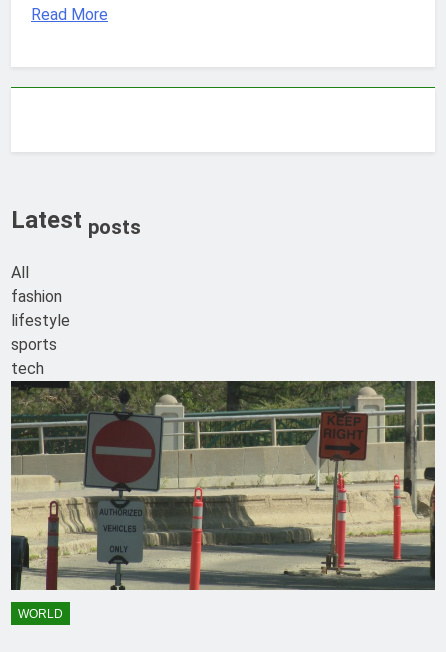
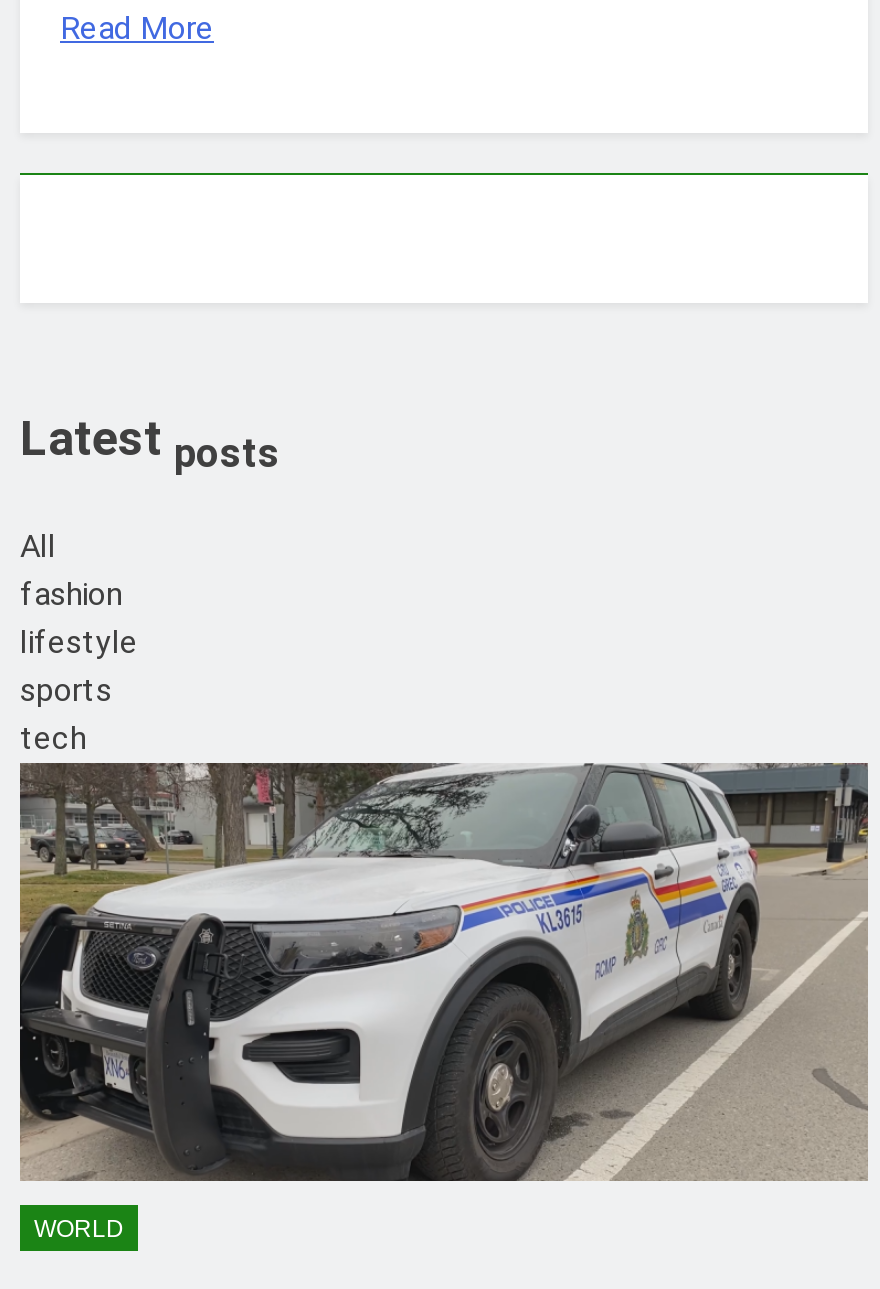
- [image]
+ [image]
